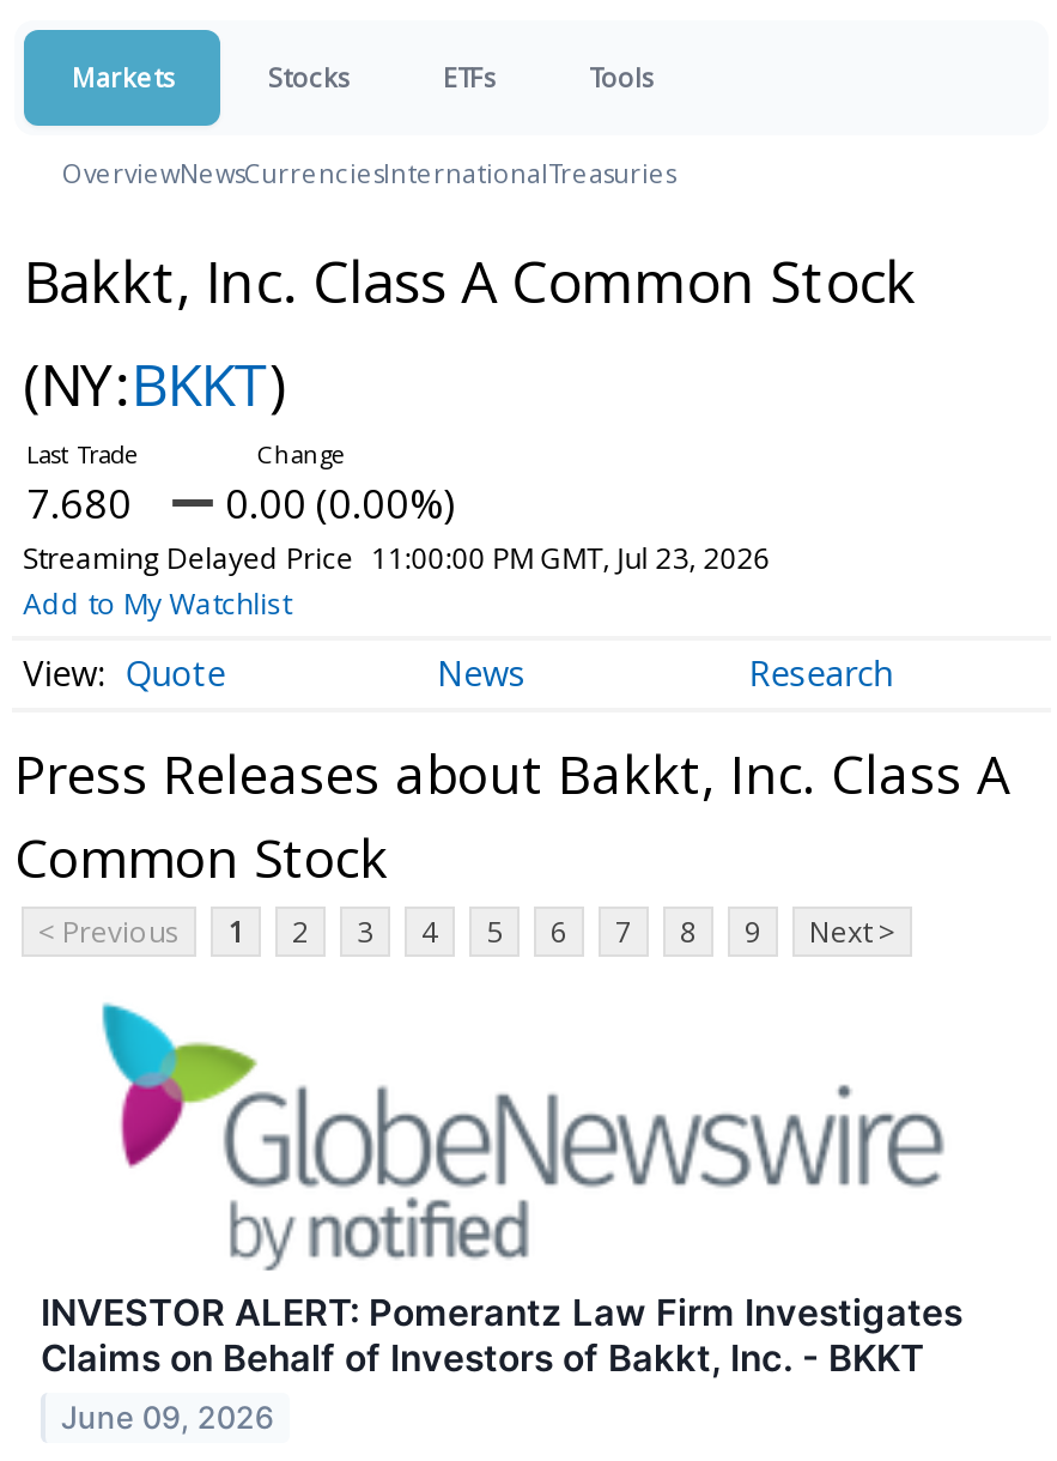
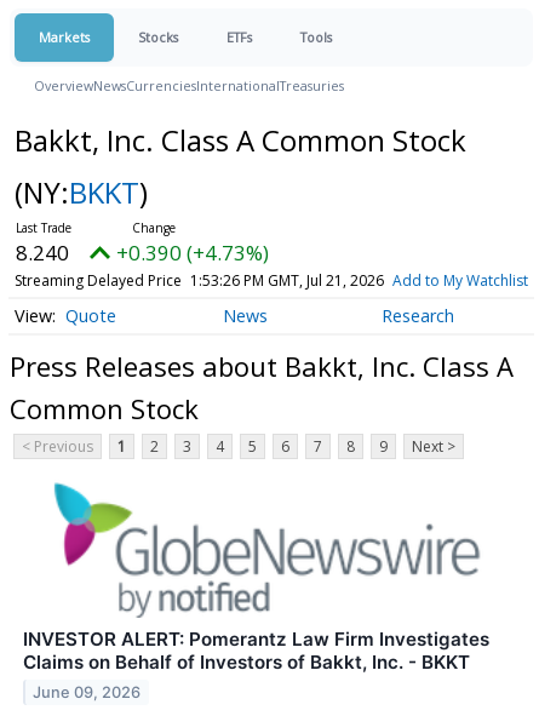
- 7.680
- 0.00 (0.00%)
- Streaming Delayed Price 11:00:00 PM GMT, Jul 23, 2026
- Add to My Watchlist
+ 8.240
+ +0.390 (+4.73%)
+ Streaming Delayed Price 1:53:26 PM GMT, Jul 21, 2026 Add to My Watchlist
